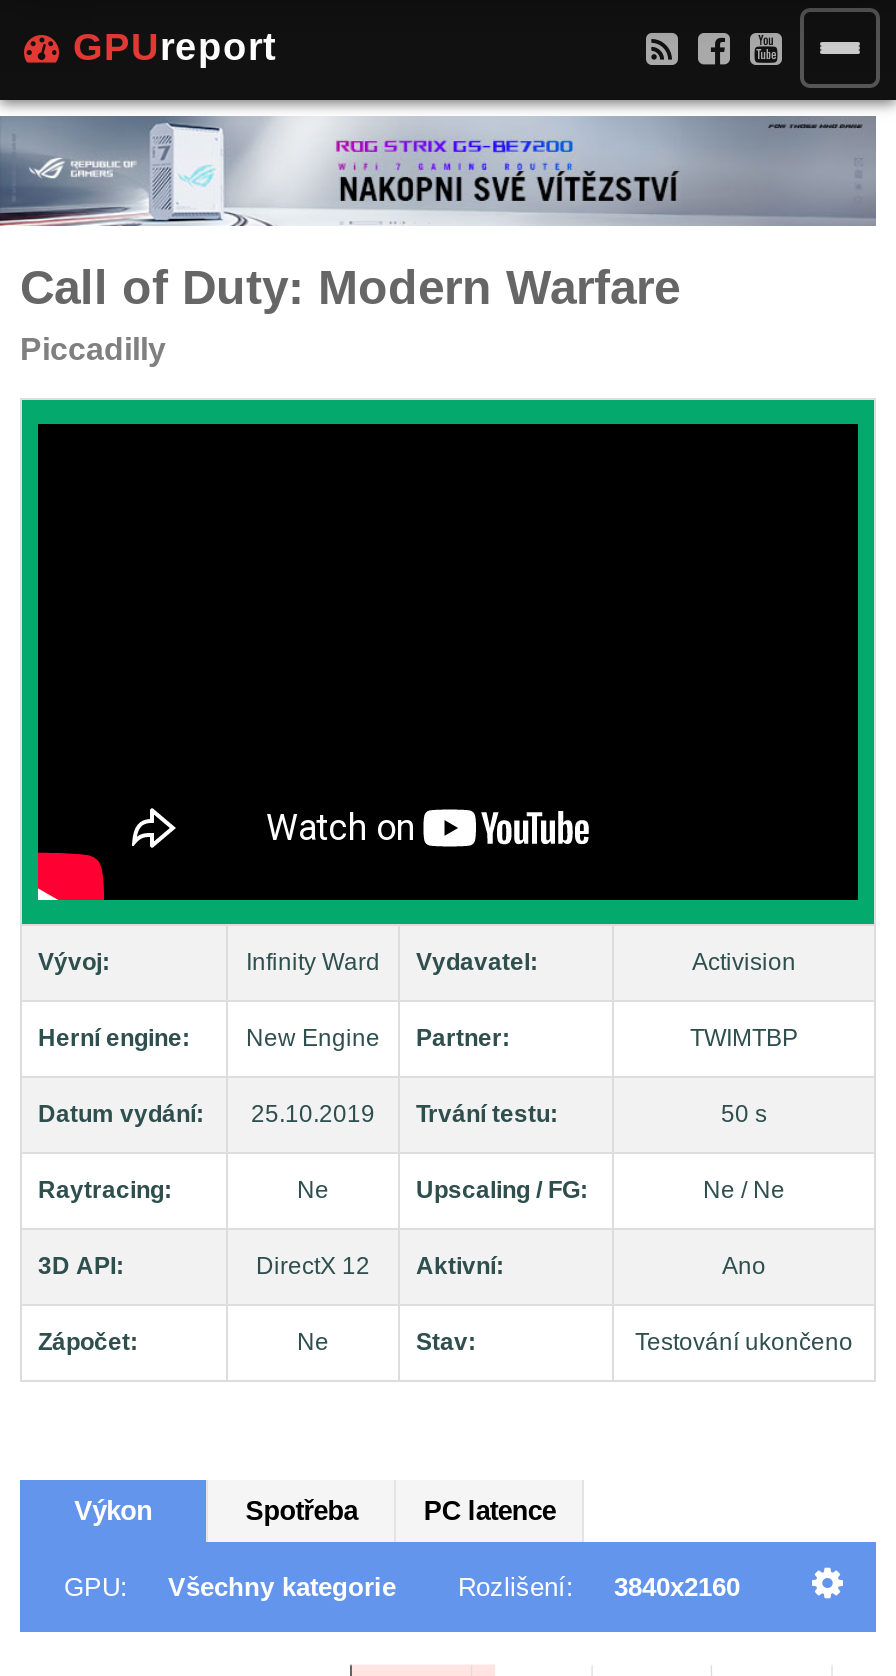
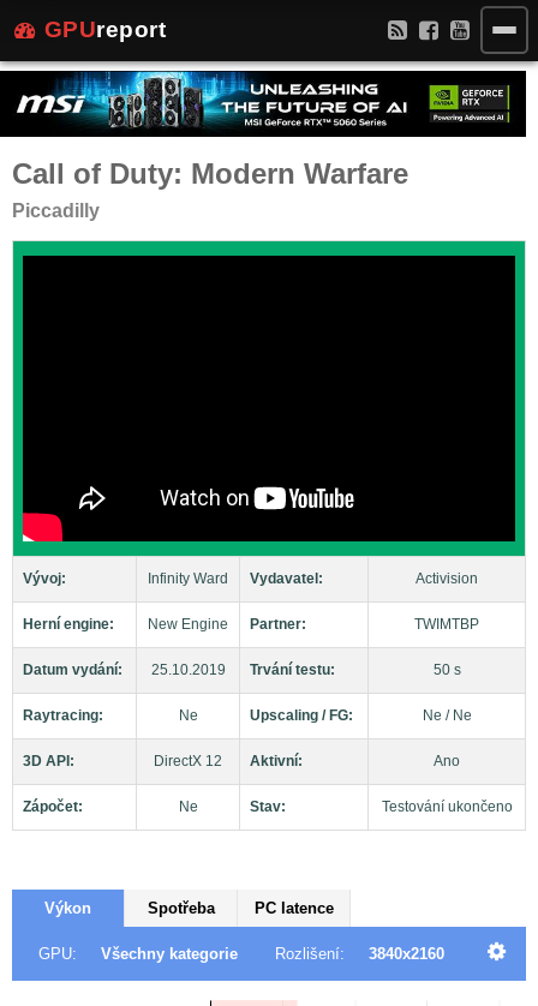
- [image]
+ [image]
